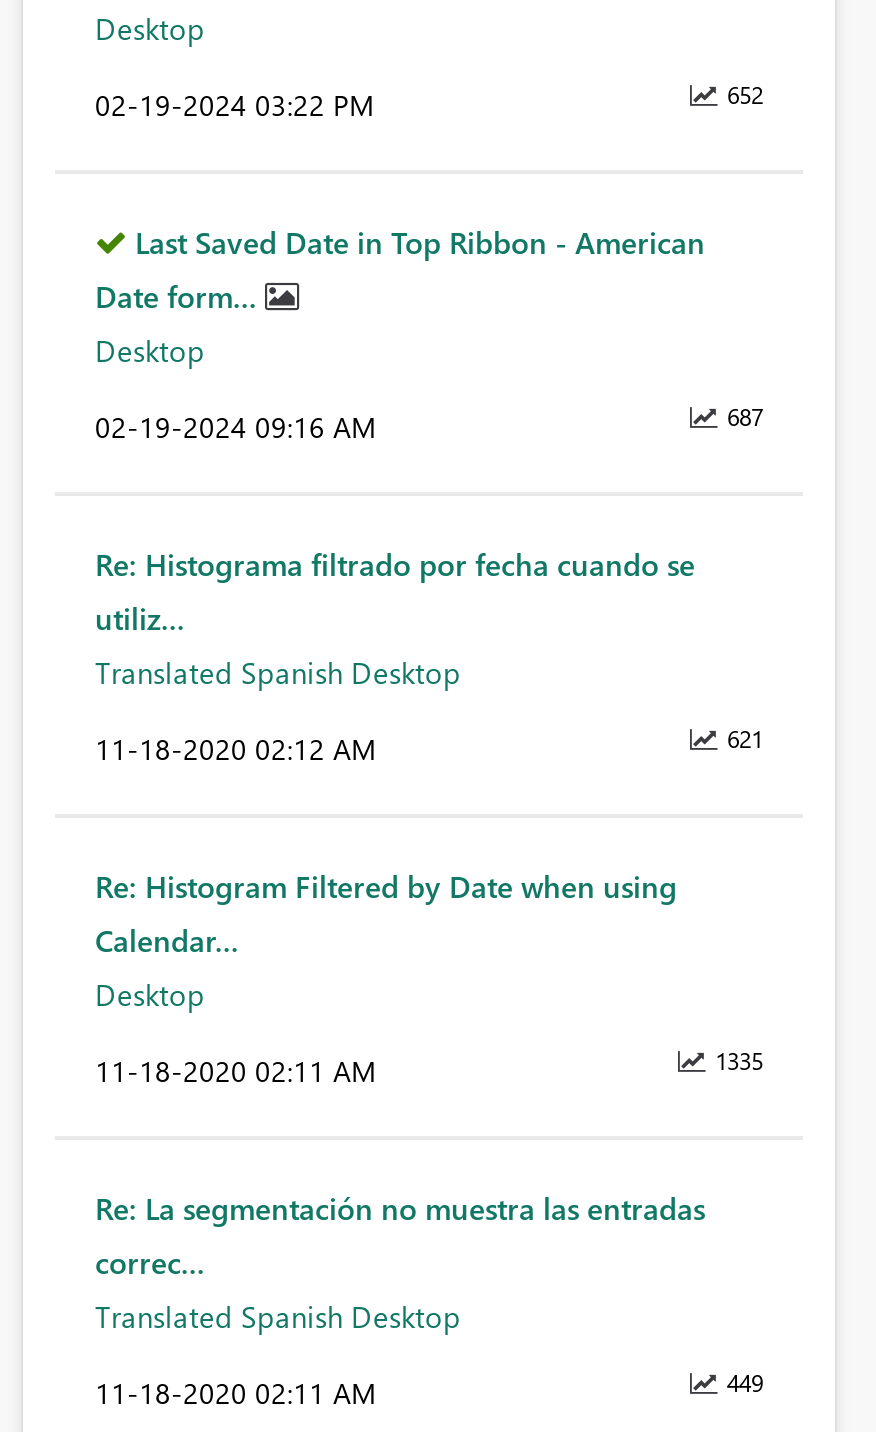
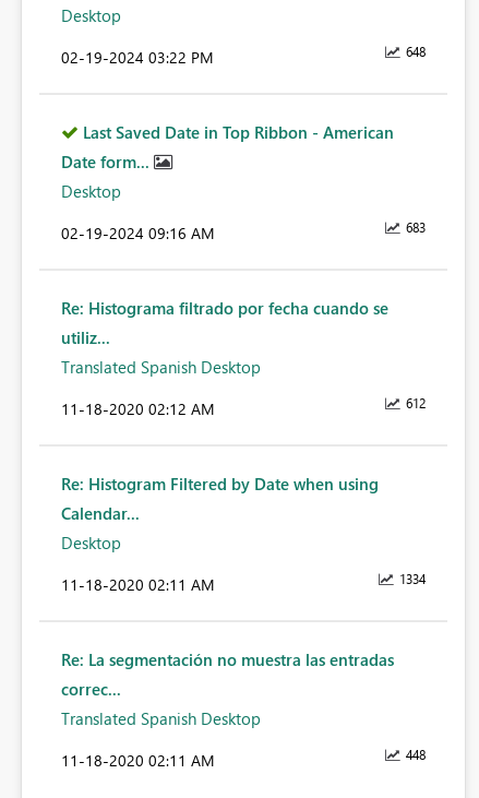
- 652
+ 648

- 687
+ 683

- 621
+ 612

- 1335
+ 1334

- 449
+ 448
